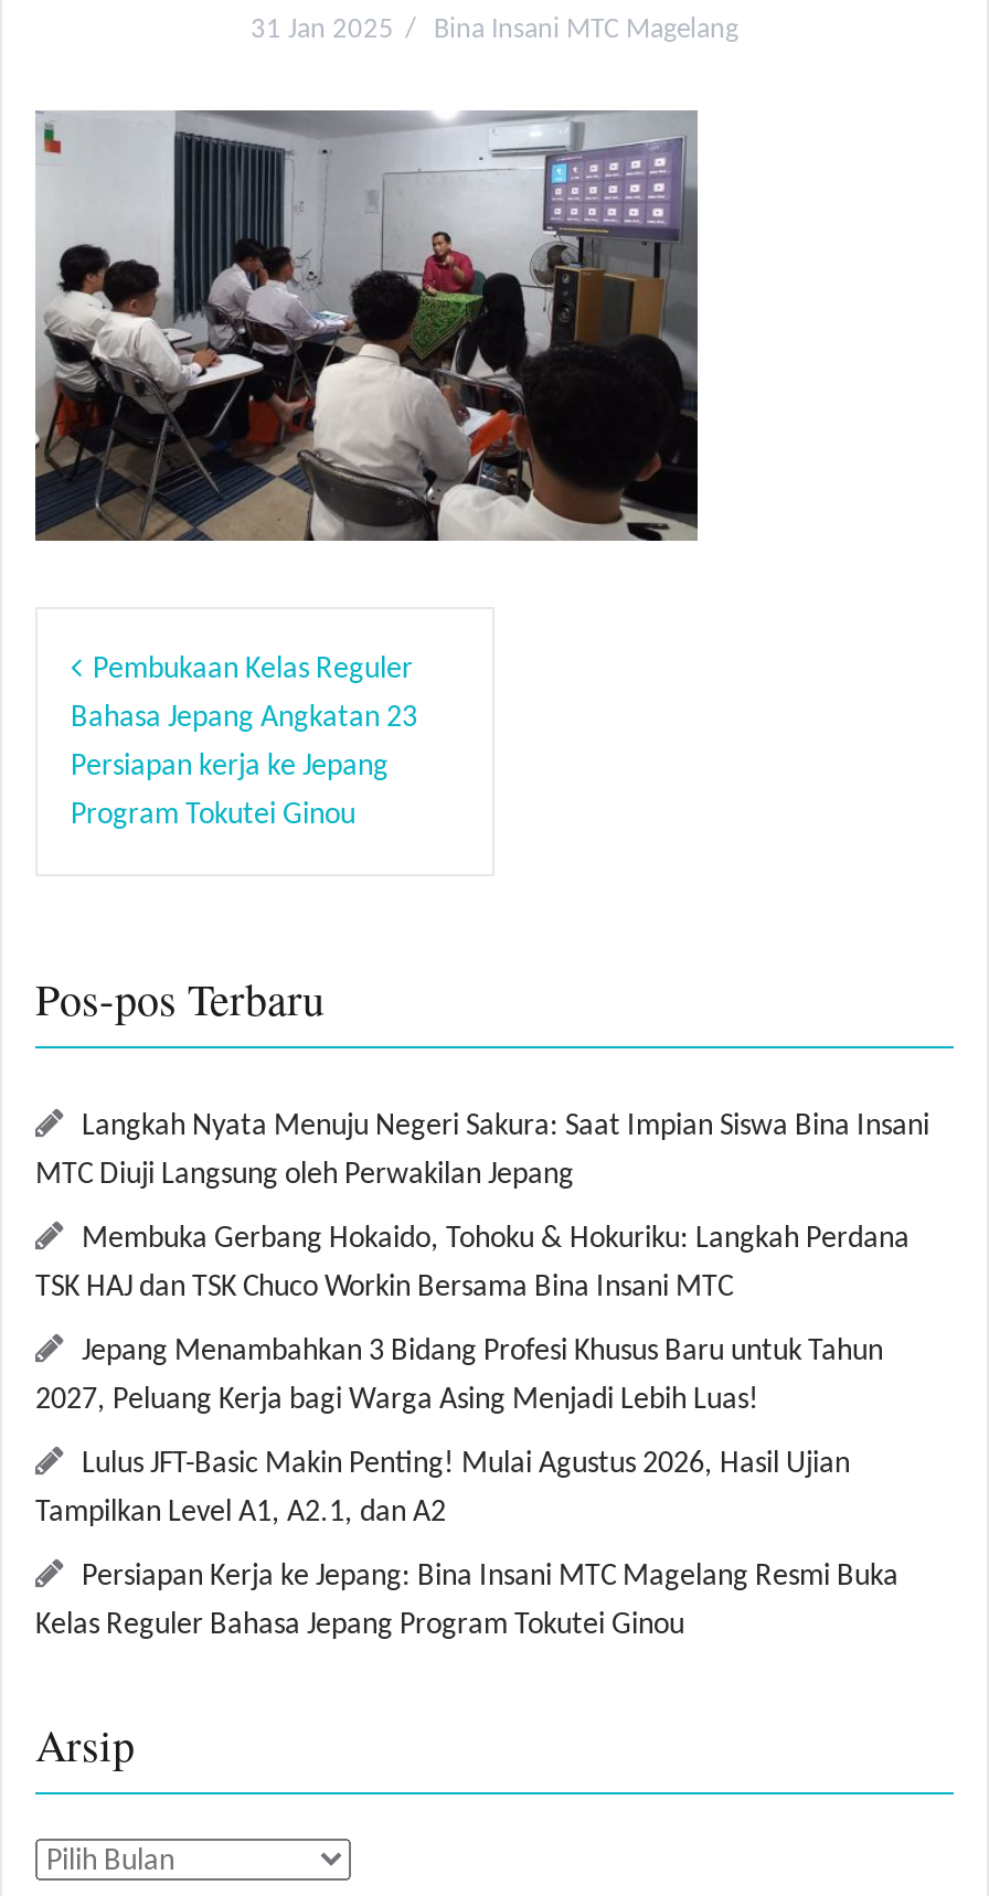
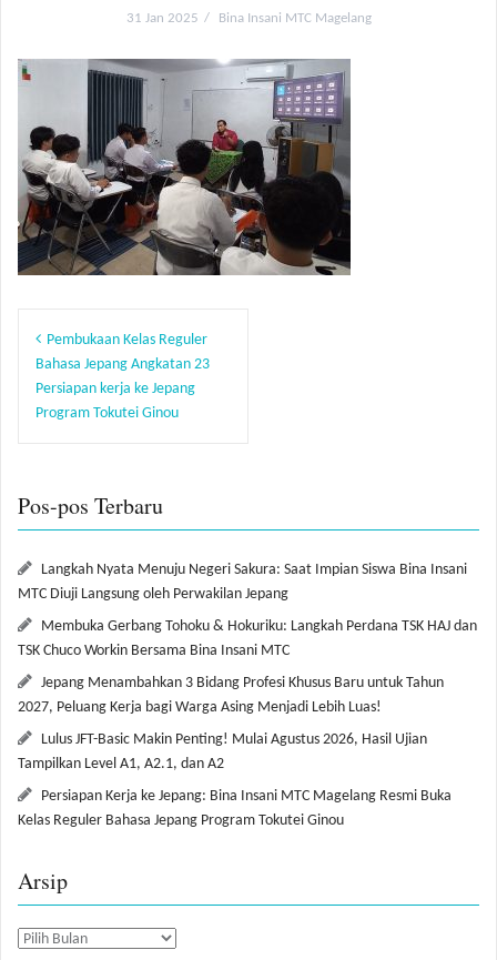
- Membuka Gerbang Hokaido, Tohoku & Hokuriku: Langkah Perdana
+ Membuka Gerbang Tohoku & Hokuriku: Langkah Perdana TSK HAJ dan

- TSK HAJ dan TSK Chuco Workin Bersama Bina Insani MTC
+ TSK Chuco Workin Bersama Bina Insani MTC
